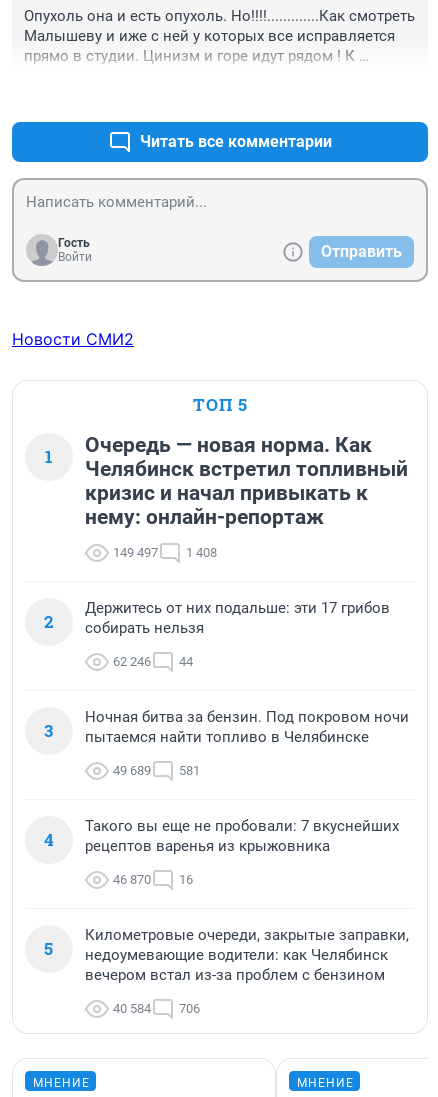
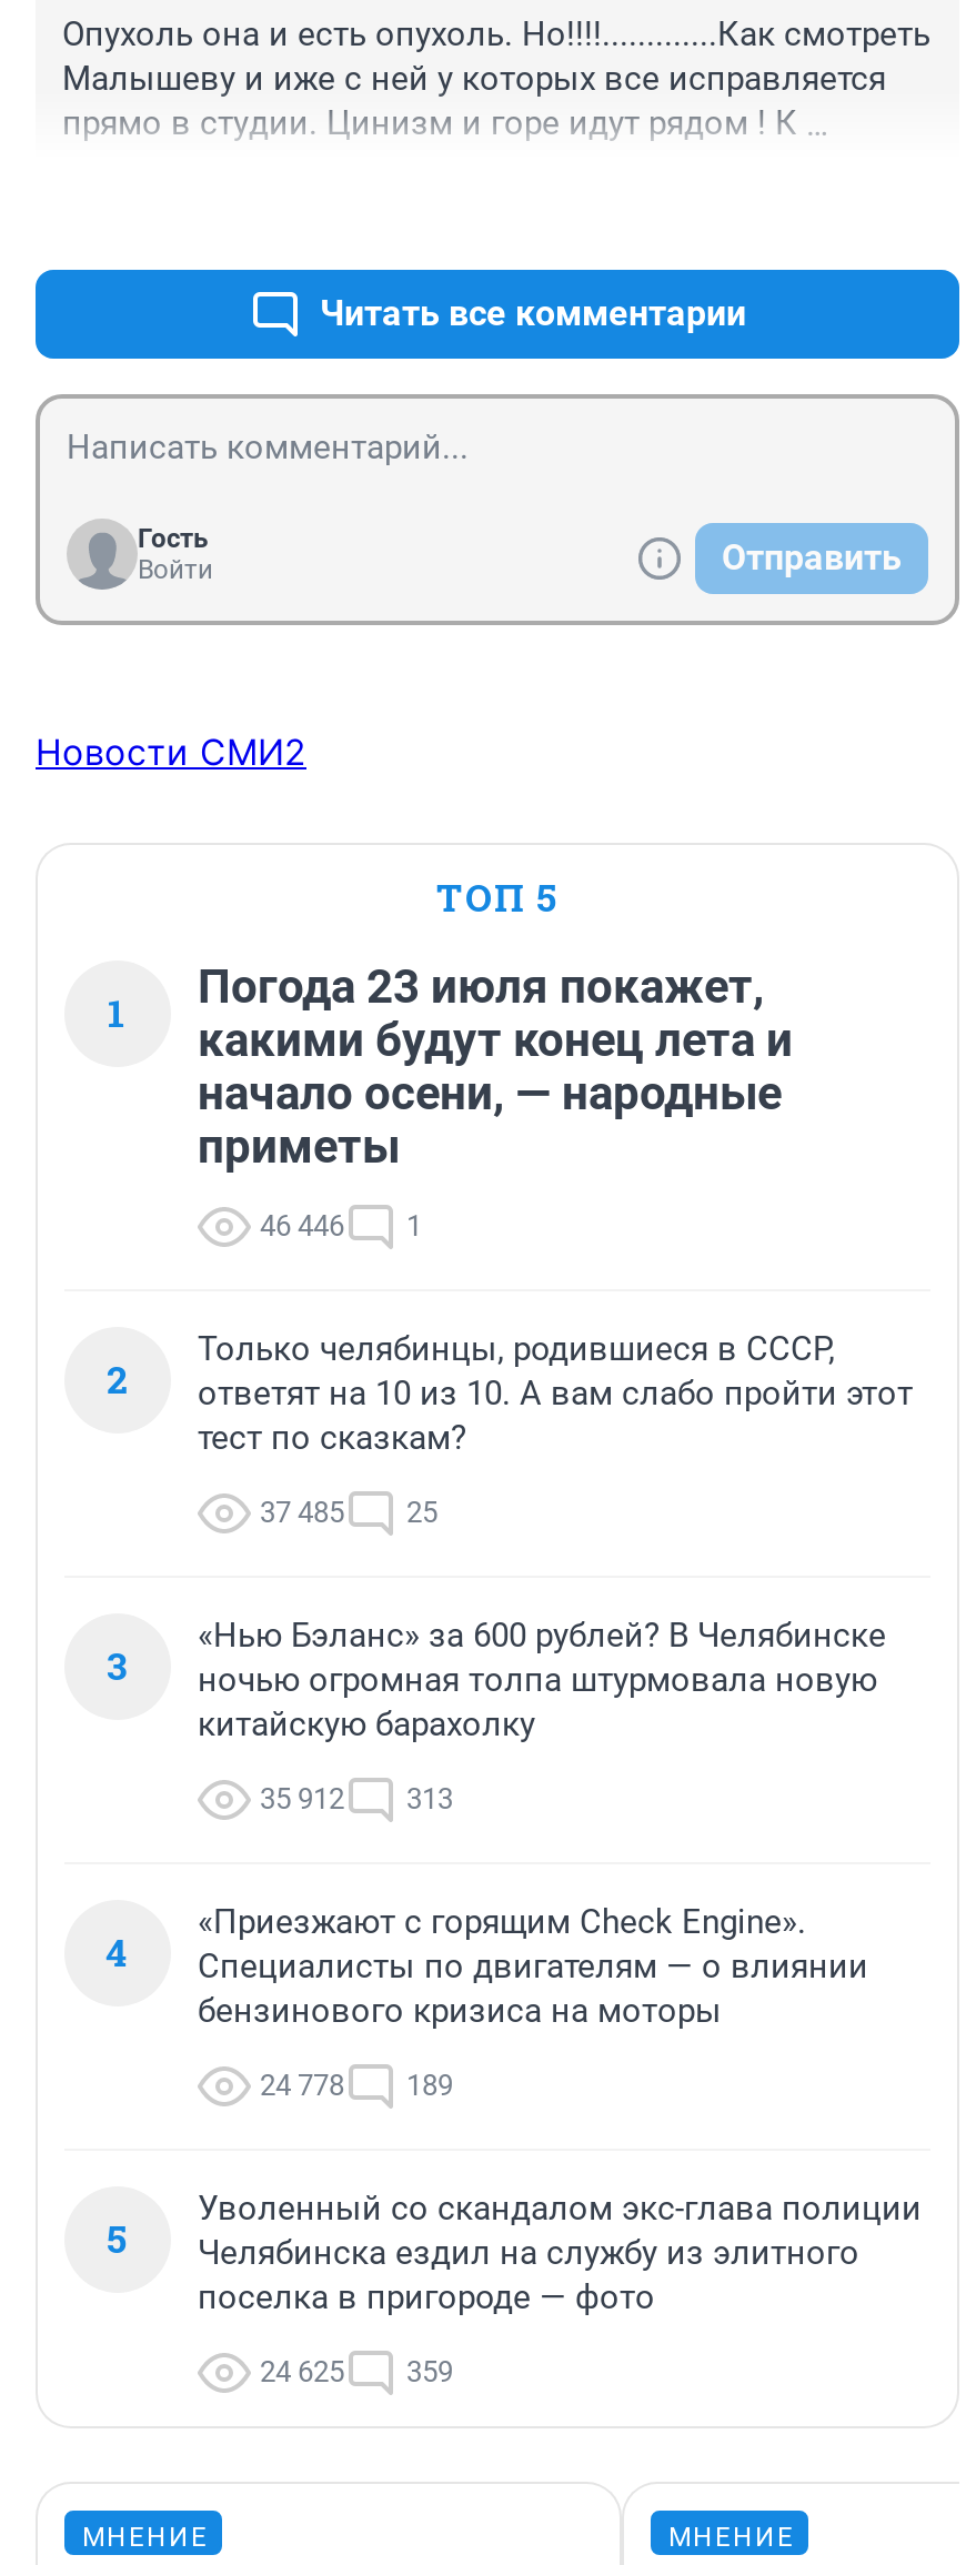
- Очередь — новая норма. Как
- Челябинск встретил топливный
- кризис и начал привыкать к
- нему: онлайн-репортаж
+ Погода 23 июля покажет,
+ какими будут конец лета и
+ начало осени, — народные
+ приметы

- 149 497
- 1 408
+ 46 446
+ 1

- Держитесь от них подальше: эти 17 грибов
- собирать нельзя
+ Только челябинцы, родившиеся в СССР,
+ ответят на 10 из 10. А вам слабо пройти этот
+ тест по сказкам?

- 62 246
- 44
+ 37 485
+ 25

- Ночная битва за бензин. Под покровом ночи
- пытаемся найти топливо в Челябинске
+ «Нью Бэланс» за 600 рублей? В Челябинске
+ ночью огромная толпа штурмовала новую
+ китайскую барахолку

- 49 689
- 581
+ 35 912
+ 313

- Такого вы еще не пробовали: 7 вкуснейших
- рецептов варенья из крыжовника
+ «Приезжают с горящим Check Engine».
+ Специалисты по двигателям — о влиянии
+ бензинового кризиса на моторы

- 46 870
- 16
+ 24 778
+ 189

- Километровые очереди, закрытые заправки,
- недоумевающие водители: как Челябинск
- вечером встал из-за проблем с бензином
+ Уволенный со скандалом экс-глава полиции
+ Челябинска ездил на службу из элитного
+ поселка в пригороде — фото

- 40 584
- 706
+ 24 625
+ 359
